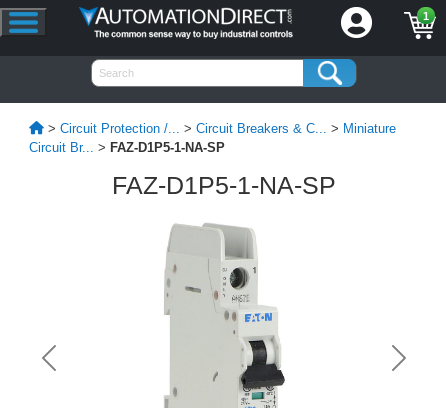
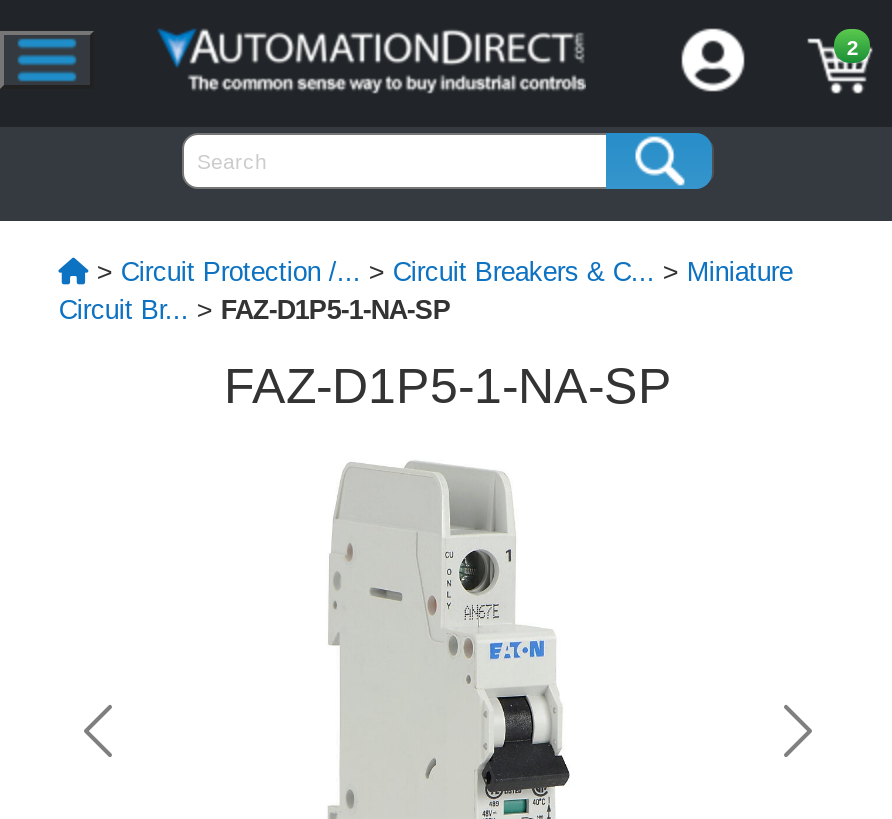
- 1
+ 2
